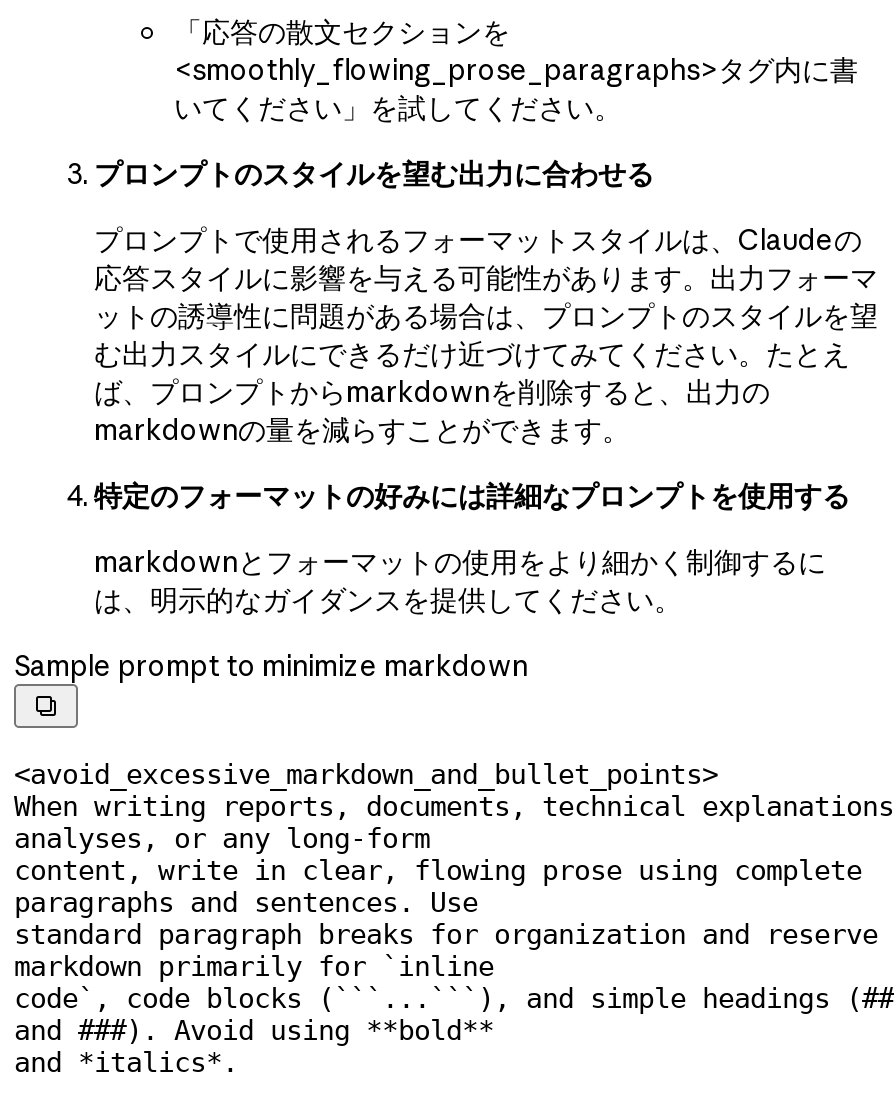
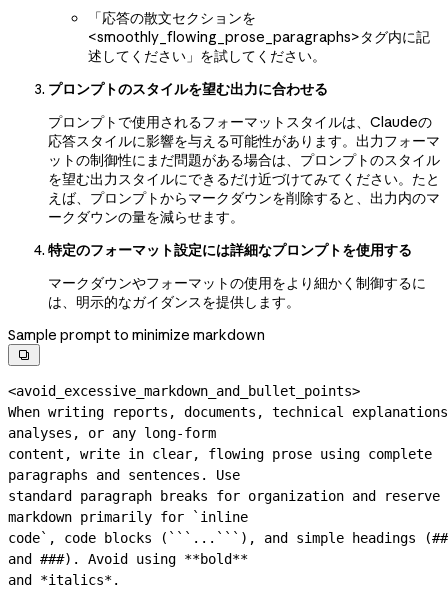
- <smoothly_flowing_prose_paragraphs>タグ内に書
- いてください」を試してください。
+ <smoothly_flowing_prose_paragraphs>タグ内に記
+ 述してください」を試してください。

- ットの誘導性に問題がある場合は、プロンプトのスタイルを望
- む出力スタイルにできるだけ近づけてみてください。たとえ
- ば、プロンプトからmarkdownを削除すると、出力の
- markdownの量を減らすことができます。
+ ットの制御性にまだ問題がある場合は、プロンプトのスタイル
+ を望む出力スタイルにできるだけ近づけてみてください。たと
+ えば、プロンプトからマークダウンを削除すると、出力内のマ
+ ークダウンの量を減らせます。

- 特定のフォーマットの好みには詳細なプロンプトを使用する
+ 特定のフォーマット設定には詳細なプロンプトを使用する

- markdownとフォーマットの使用をより細かく制御するに
- は、明示的なガイダンスを提供してください。
+ マークダウンやフォーマットの使用をより細かく制御するに
+ は、明示的なガイダンスを提供します。
